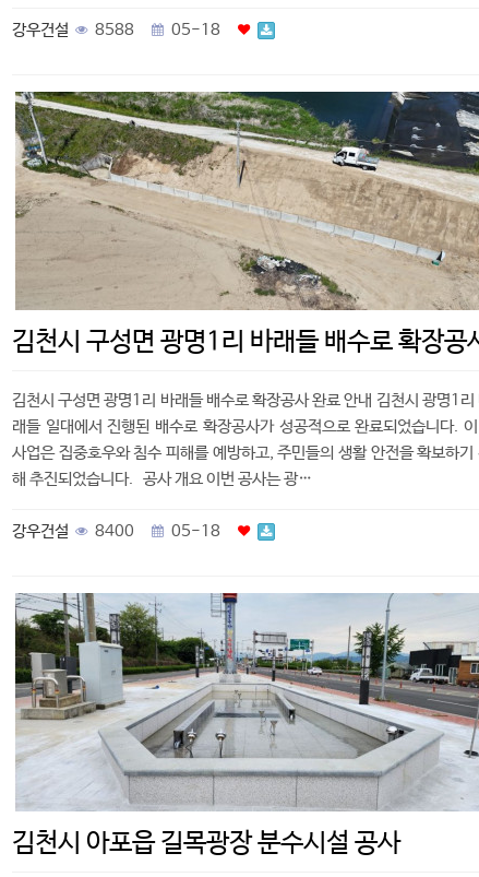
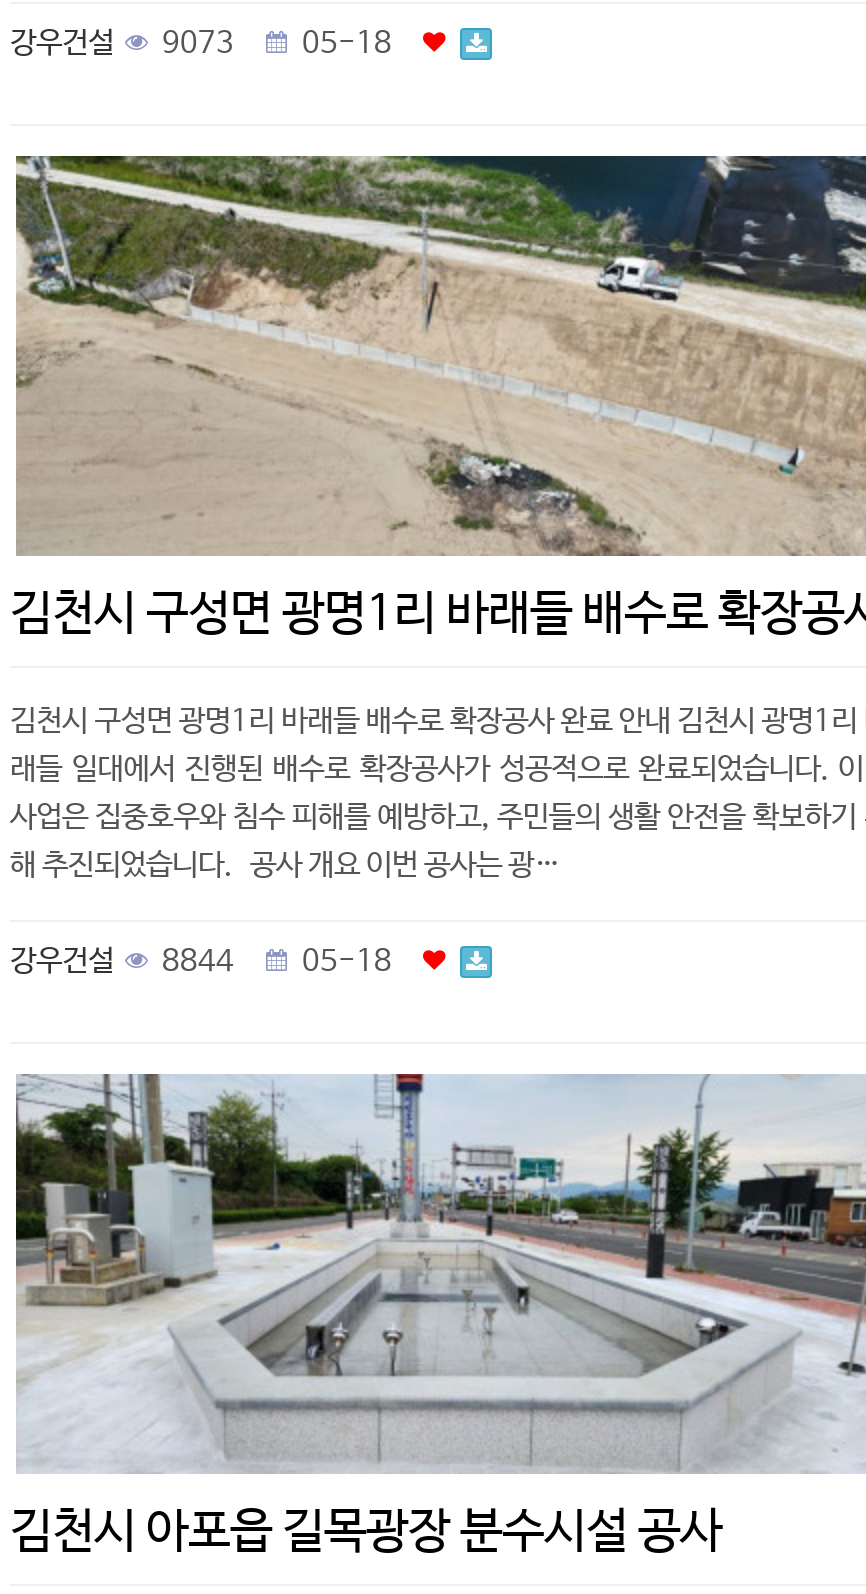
- 강우건설 8588 05-18
+ 강우건설 9073 05-18

- 강우건설 8400 05-18
+ 강우건설 8844 05-18
